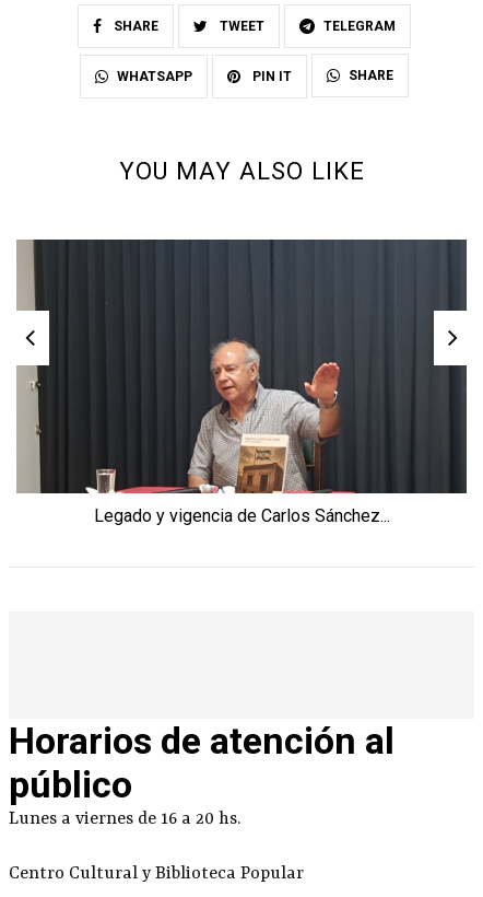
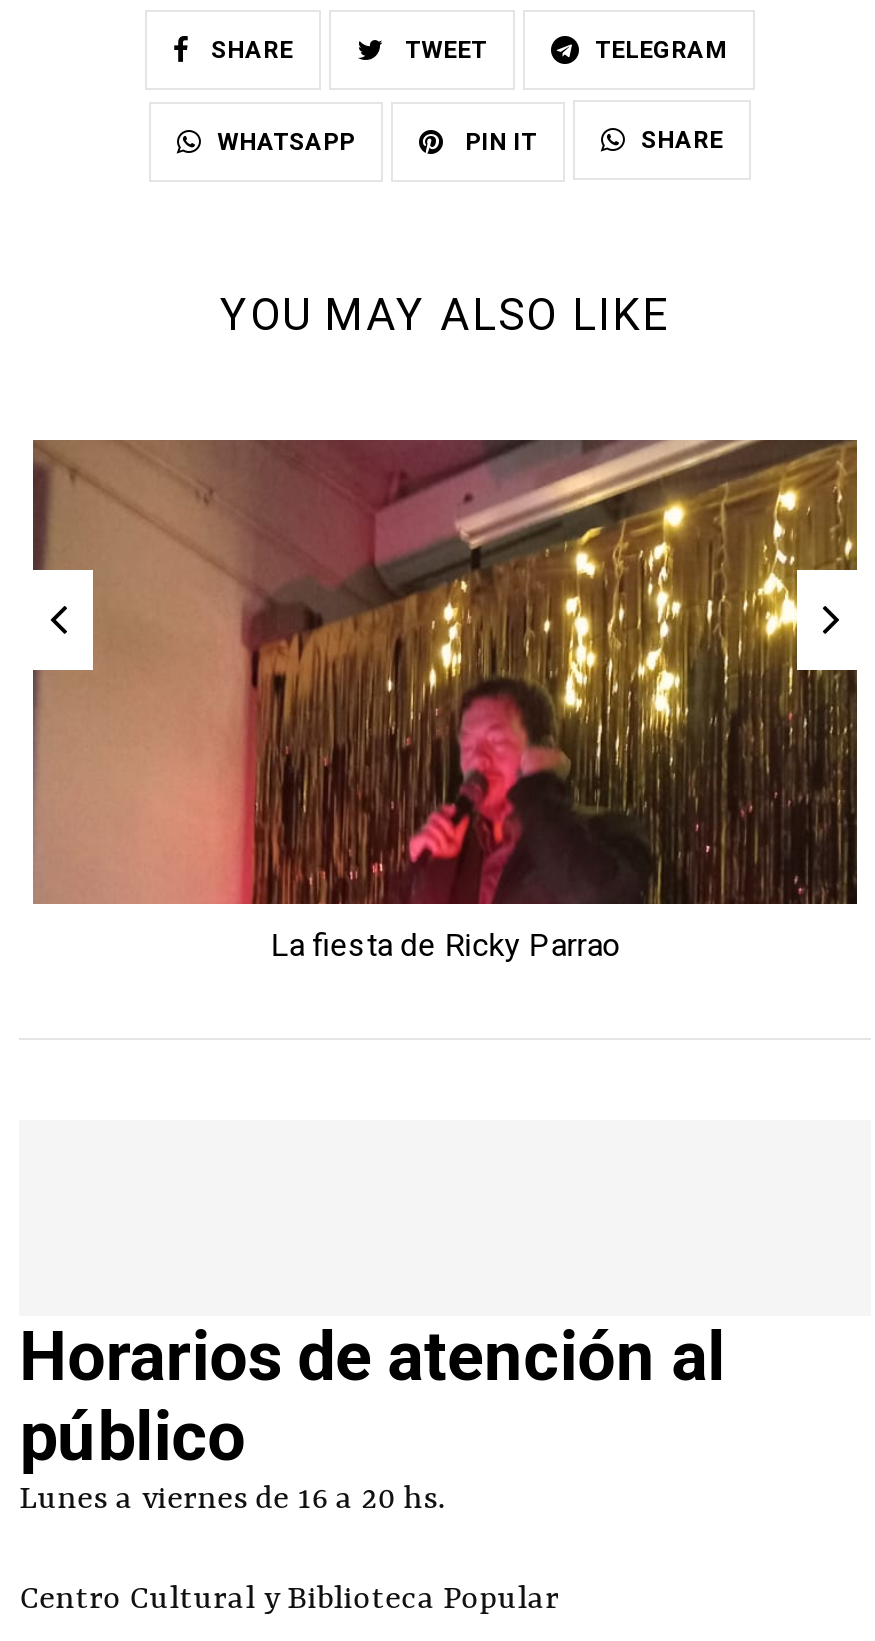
- [image]
- Legado y vigencia de Carlos Sánchez...
+ [image]
+ La fiesta de Ricky Parrao
